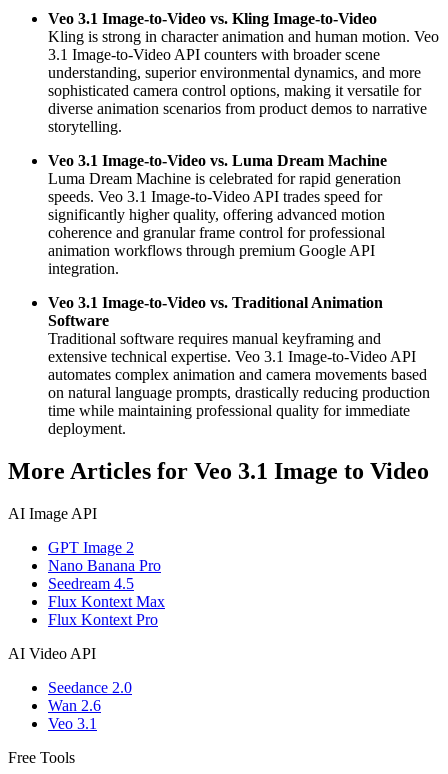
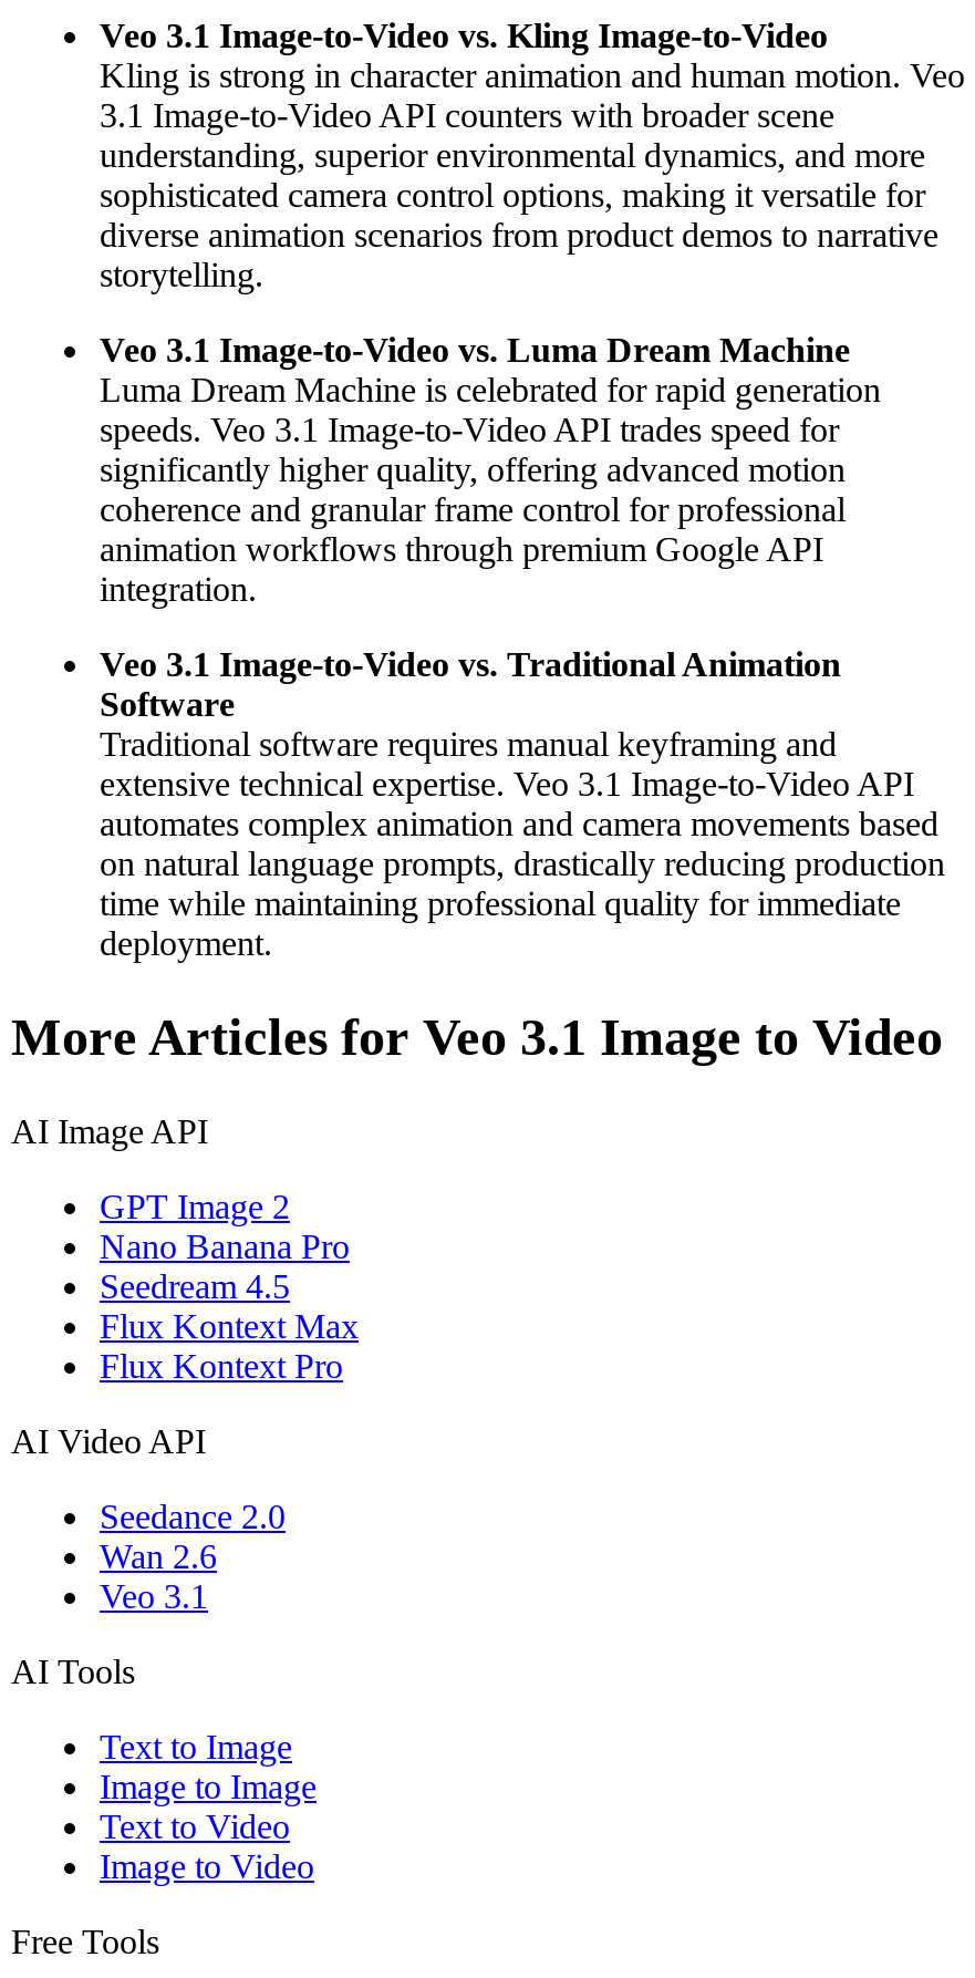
+ AI Tools
+ Text to Image
+ Image to Image
+ Text to Video
+ Image to Video
